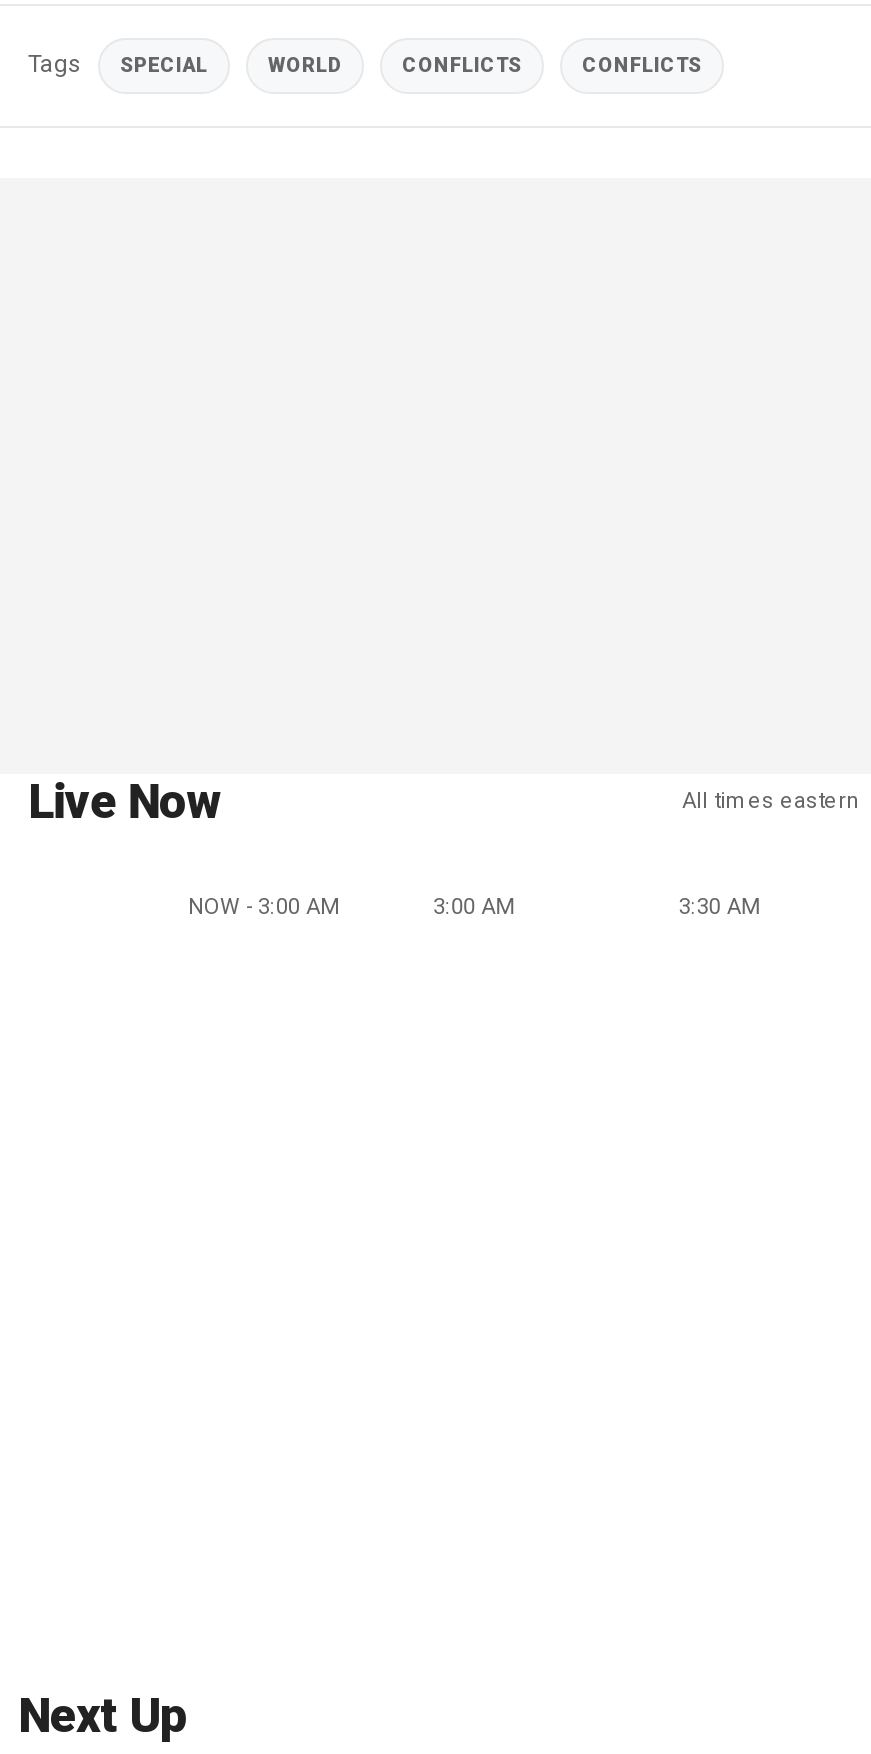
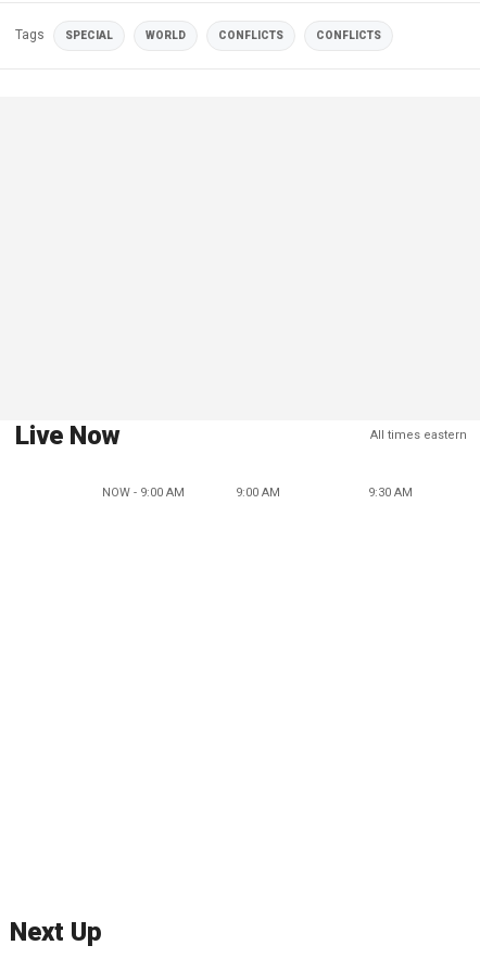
- NOW - 3:00 AM
+ NOW - 9:00 AM

- 3:00 AM
+ 9:00 AM

- 3:30 AM
+ 9:30 AM
